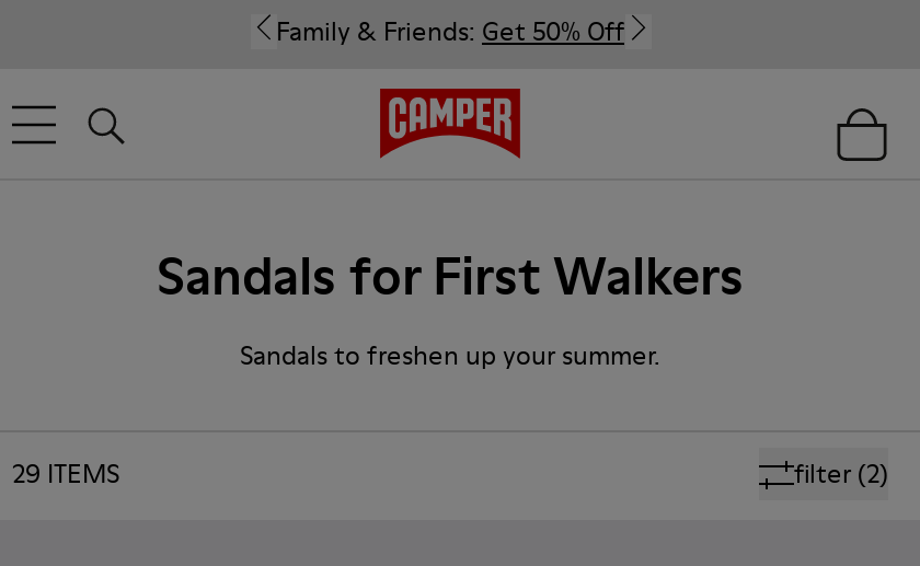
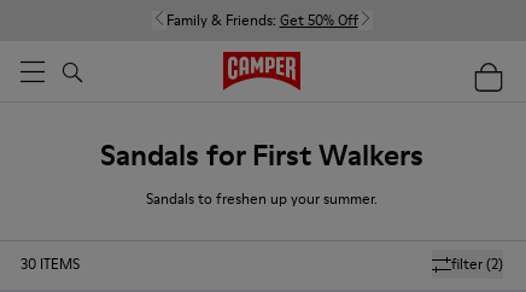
- 29 ITEMS
+ 30 ITEMS
